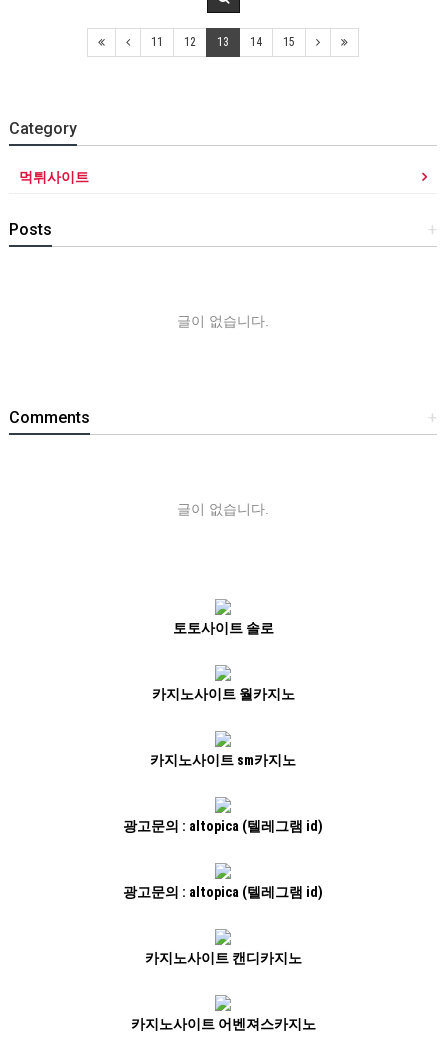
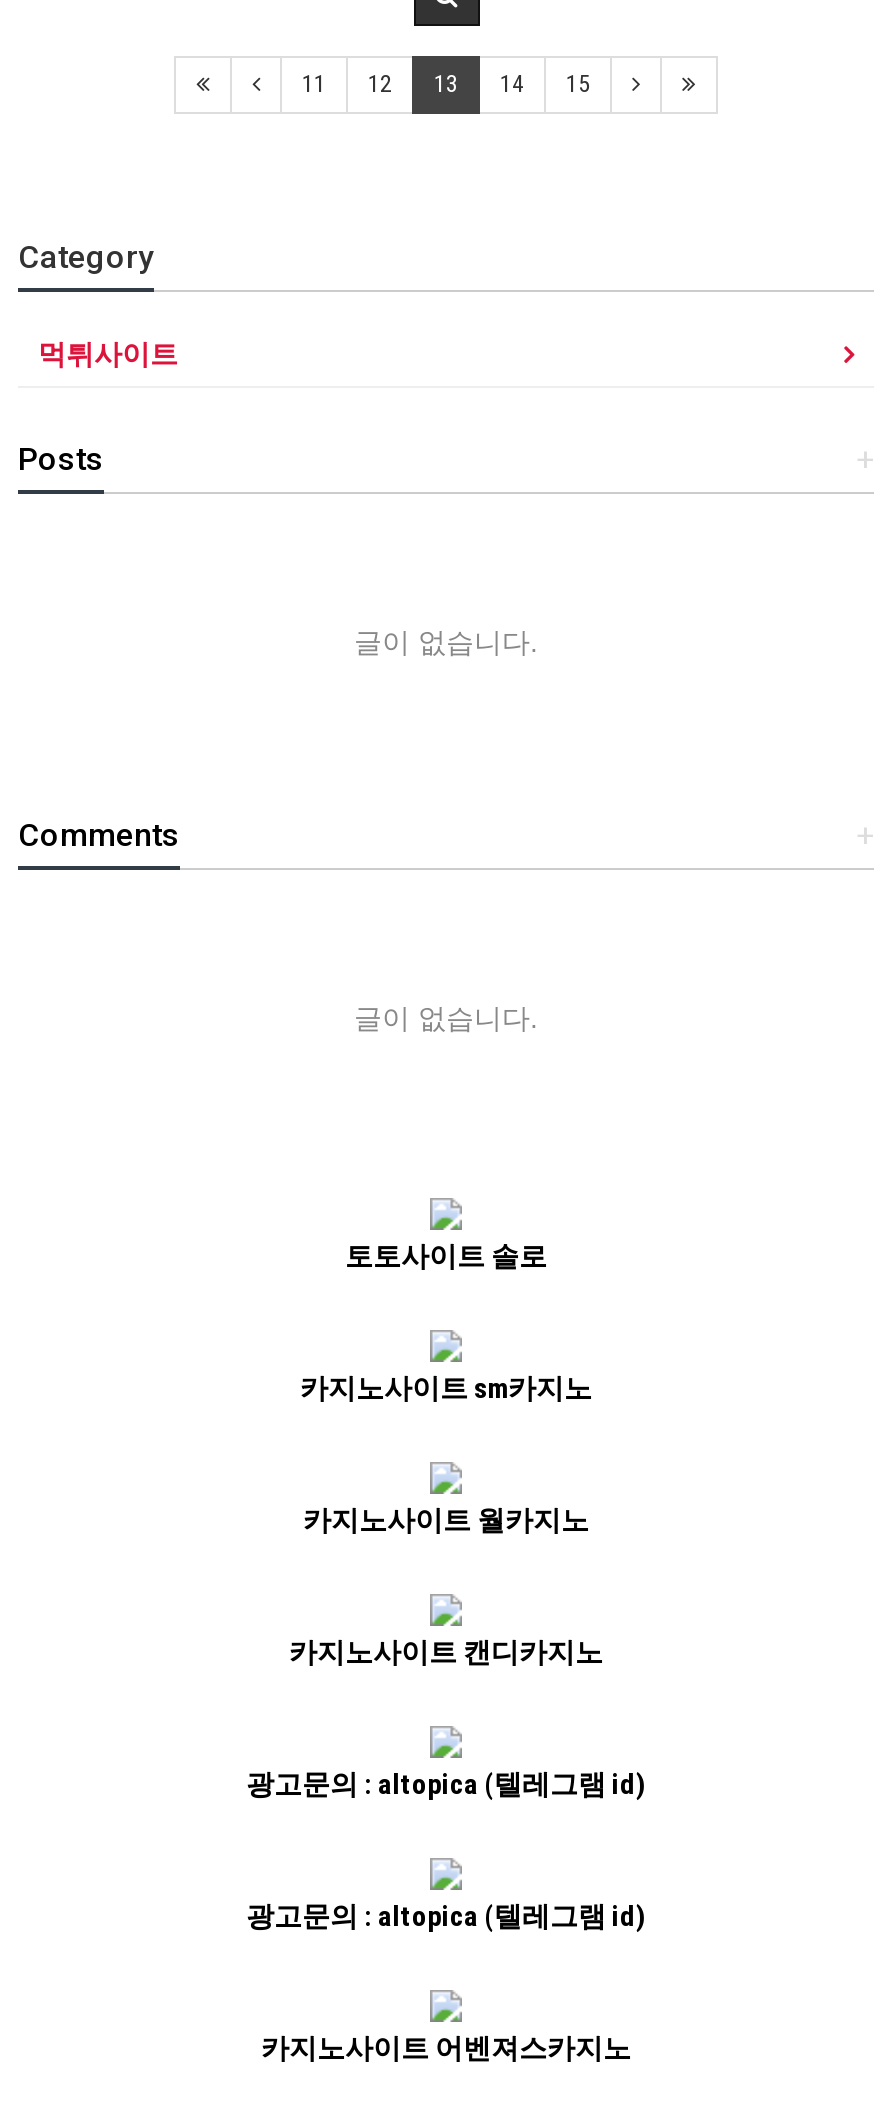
moved down: 카지노사이트 월카지노

moved up: 카지노사이트 sm카지노

moved down: 광고문의 : altopica (텔레그램 id) | 광고문의 : altopica (텔레그램 id)

moved up: 카지노사이트 캔디카지노
